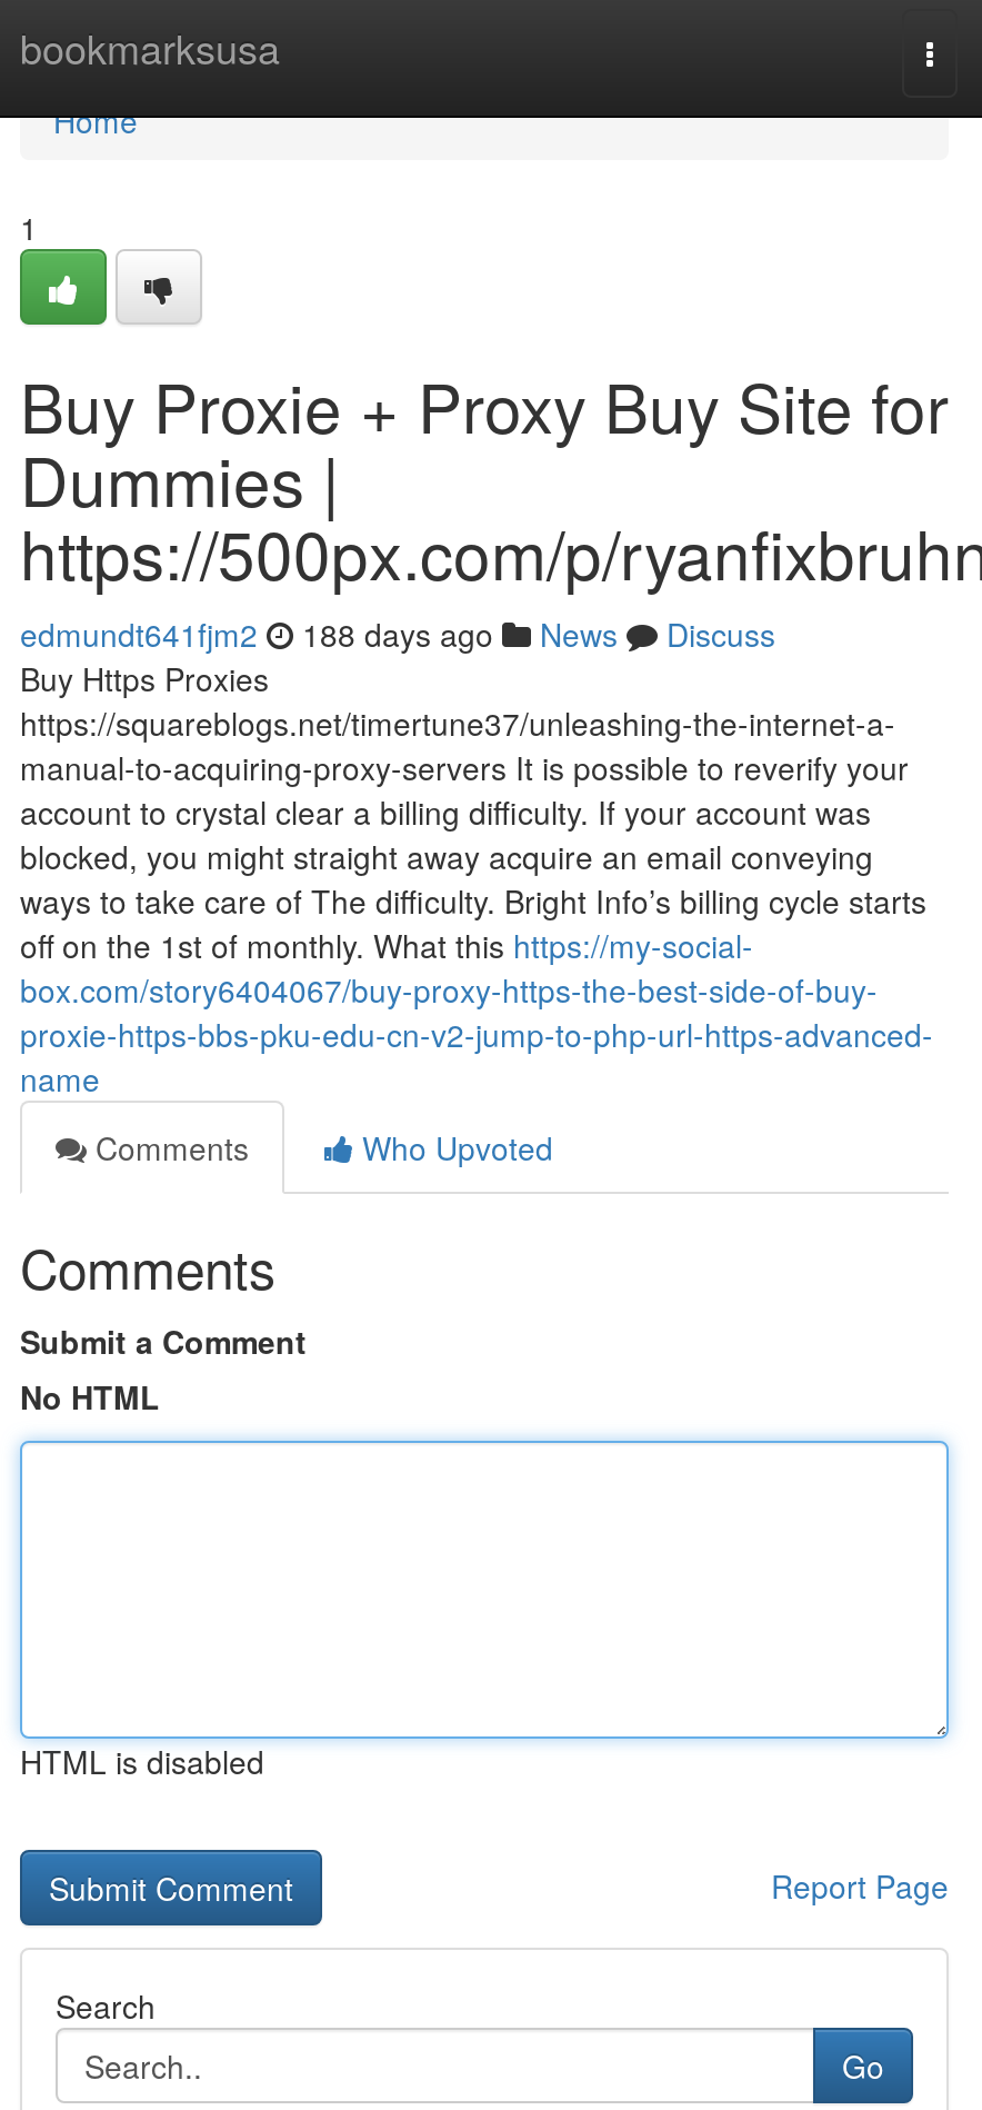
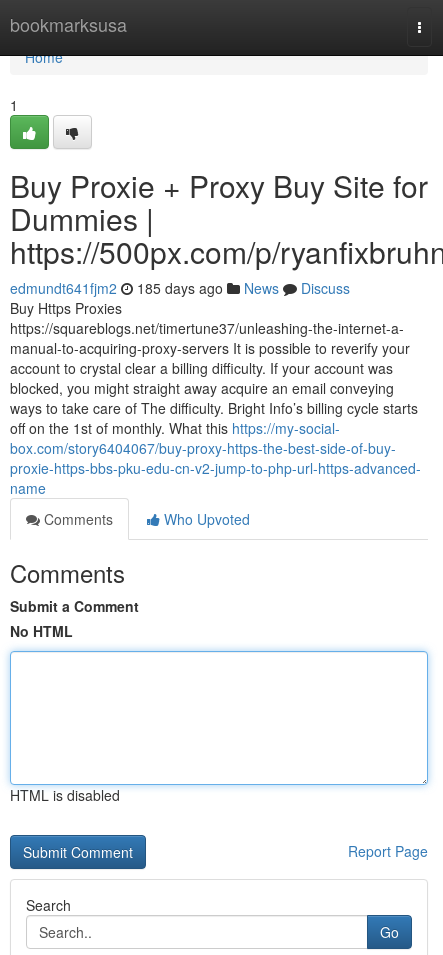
- edmundt641fjm2 188 days ago News Discuss
+ edmundt641fjm2 185 days ago News Discuss
